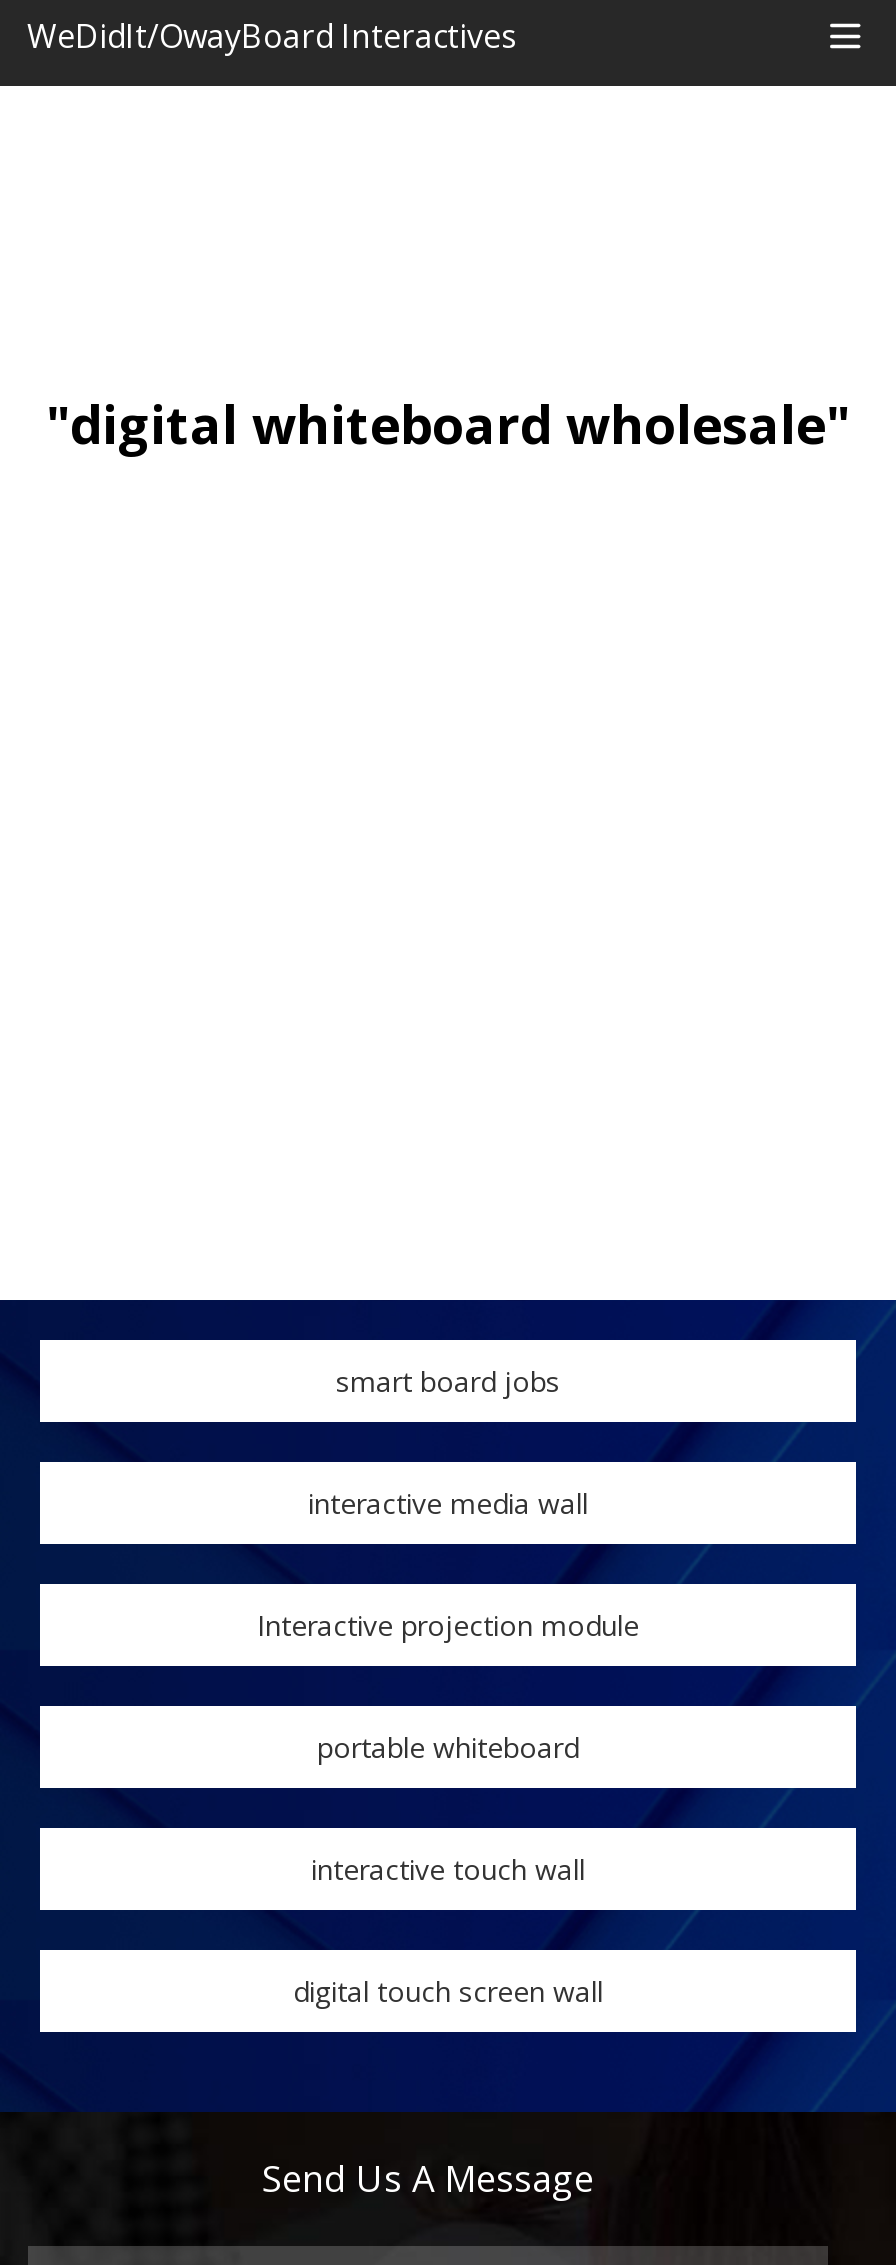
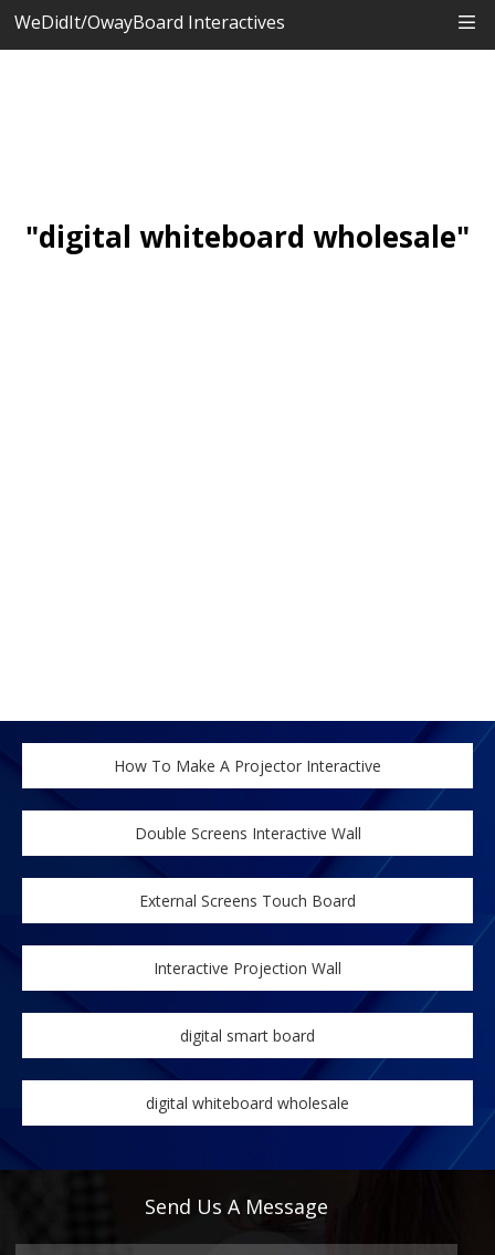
- smart board jobs
+ How To Make A Projector Interactive

- interactive media wall
+ Double Screens Interactive Wall

- Interactive projection module
+ External Screens Touch Board

- portable whiteboard
+ Interactive Projection Wall

- interactive touch wall
+ digital smart board

- digital touch screen wall
+ digital whiteboard wholesale
